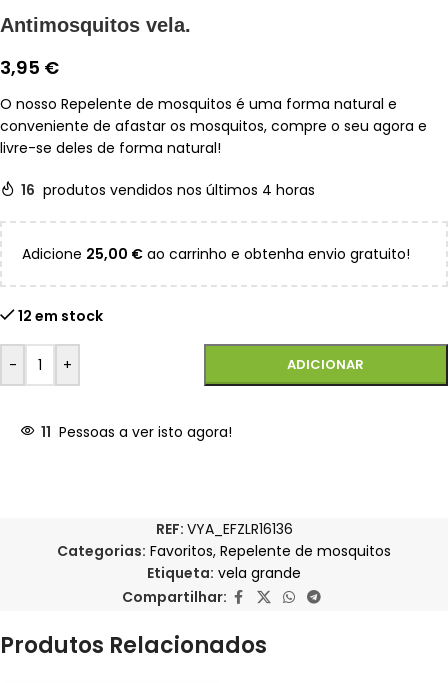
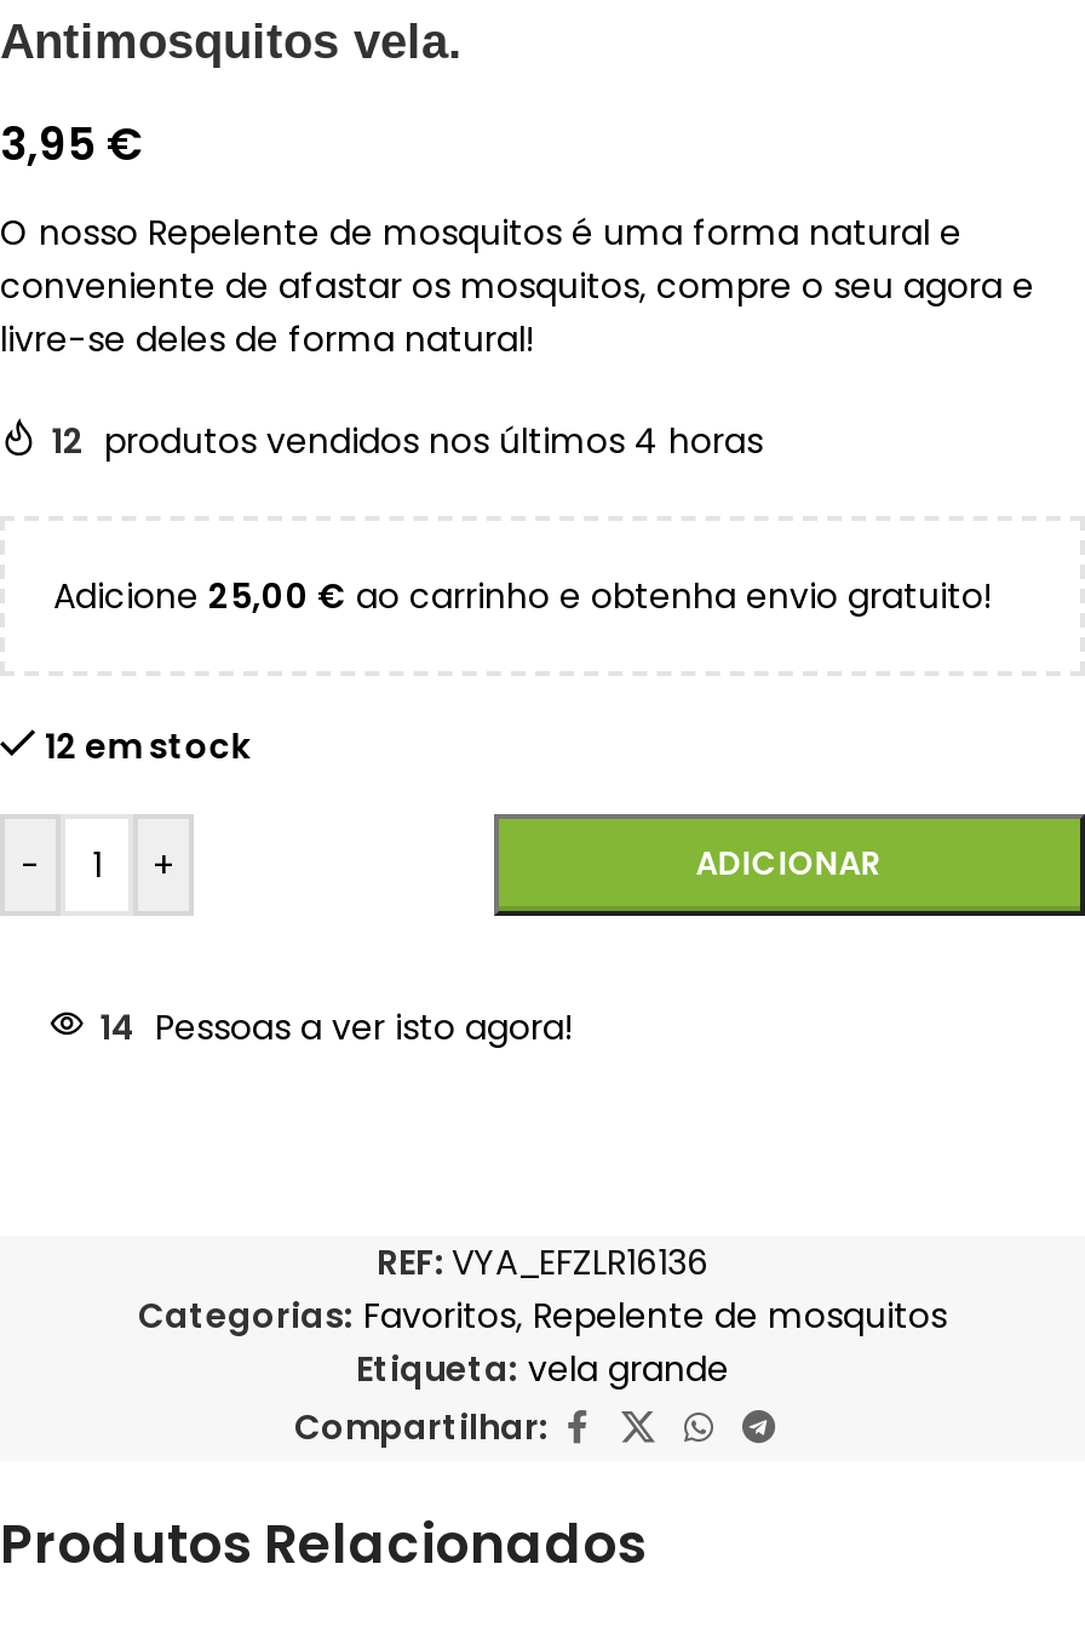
- 16 produtos vendidos nos últimos 4 horas
+ 12 produtos vendidos nos últimos 4 horas

- 11 Pessoas a ver isto agora!
+ 14 Pessoas a ver isto agora!
